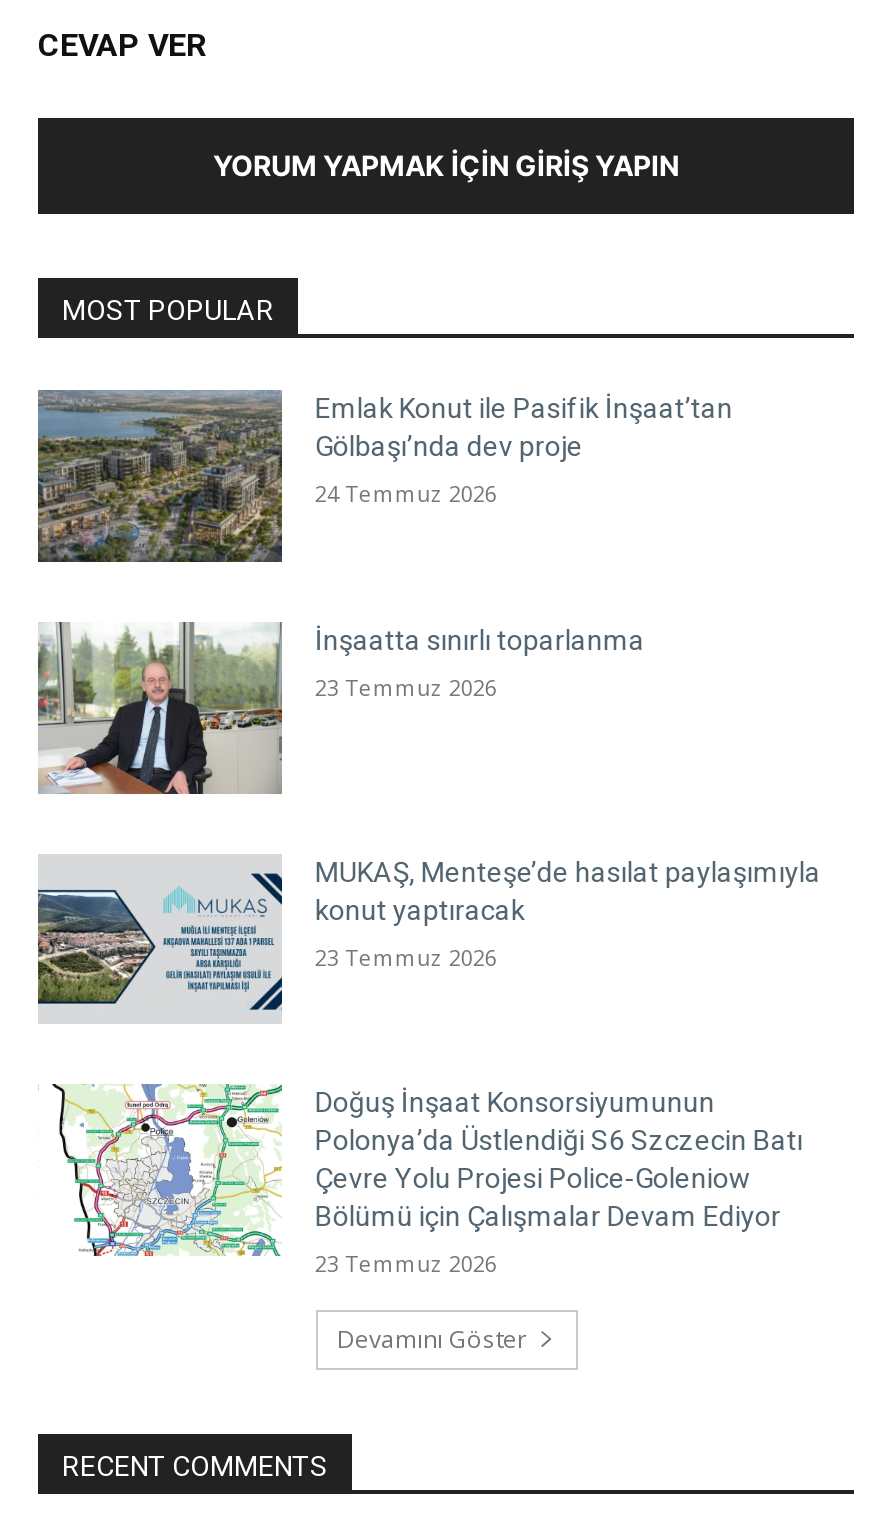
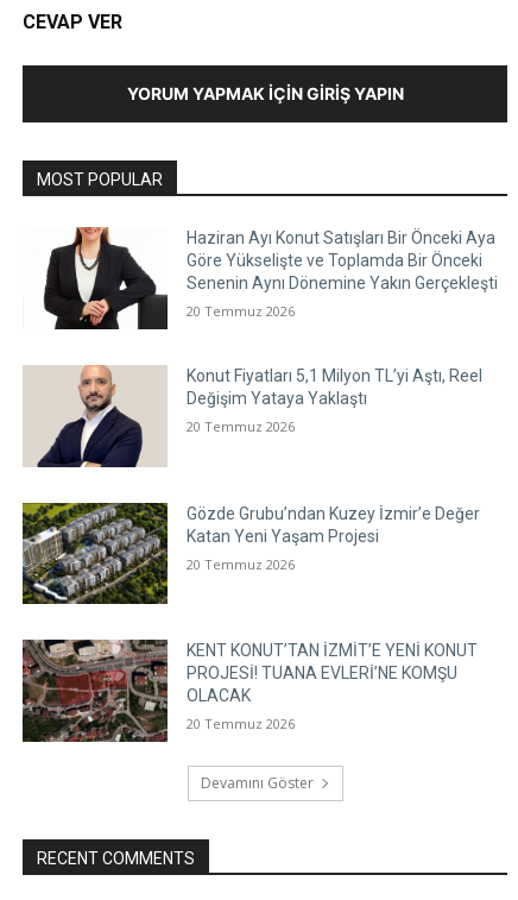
- [image]
- Emlak Konut ile Pasifik İnşaat’tan
- Gölbaşı’nda dev proje
+ [image]
+ Haziran Ayı Konut Satışları Bir Önceki Aya
+ Göre Yükselişte ve Toplamda Bir Önceki
+ Senenin Aynı Dönemine Yakın Gerçekleşti

- 24 Temmuz 2026
+ 20 Temmuz 2026

- [image]
- İnşaatta sınırlı toparlanma
+ [image]
+ Konut Fiyatları 5,1 Milyon TL’yi Aştı, Reel
+ Değişim Yataya Yaklaştı

- 23 Temmuz 2026
+ 20 Temmuz 2026

- [image]
- MUKAŞ, Menteşe’de hasılat paylaşımıyla
- konut yaptıracak
+ [image]
+ Gözde Grubu’ndan Kuzey İzmir’e Değer
+ Katan Yeni Yaşam Projesi

- 23 Temmuz 2026
+ 20 Temmuz 2026

- [image]
- Doğuş İnşaat Konsorsiyumunun
- Polonya’da Üstlendiği S6 Szczecin Batı
- Çevre Yolu Projesi Police-Goleniow
- Bölümü için Çalışmalar Devam Ediyor
+ [image]
+ KENT KONUT’TAN İZMİT’E YENİ KONUT
+ PROJESİ! TUANA EVLERİ’NE KOMŞU
+ OLACAK

- 23 Temmuz 2026
+ 20 Temmuz 2026
